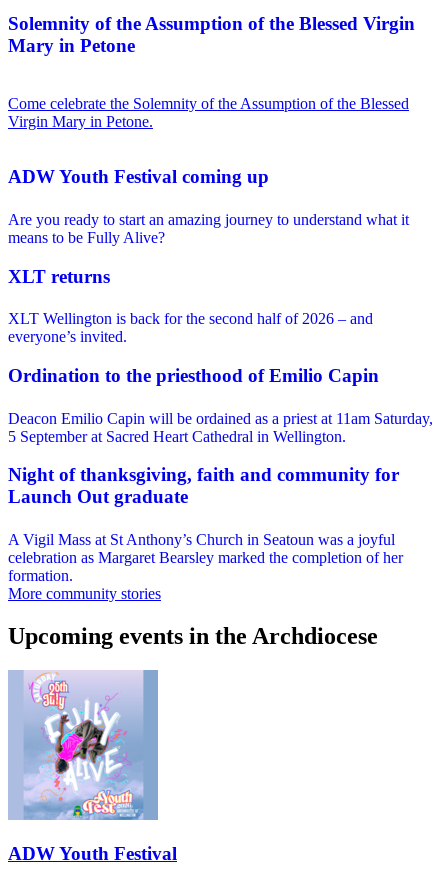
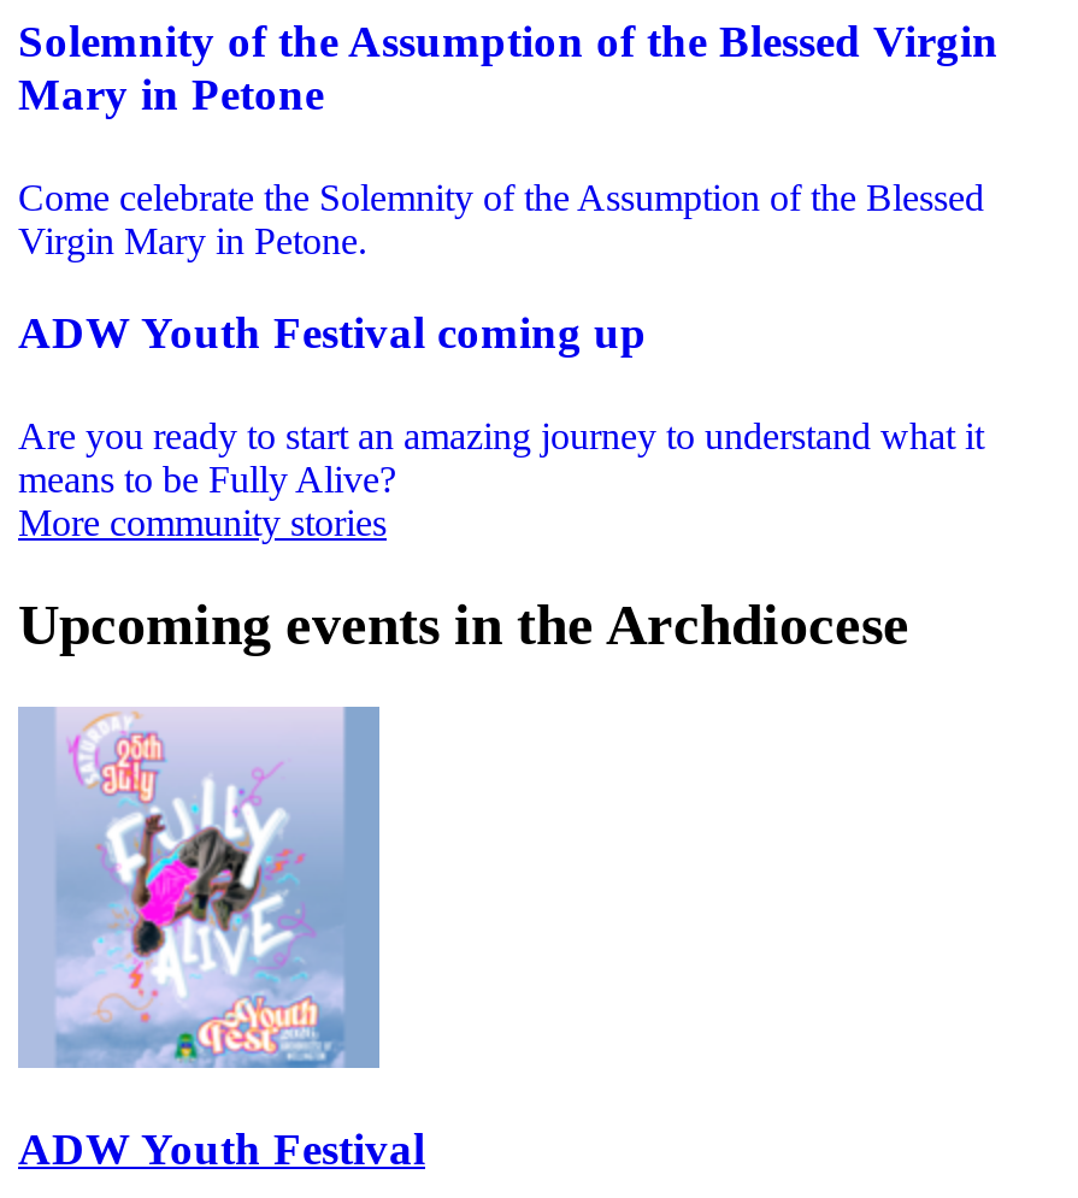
- XLT returns
- XLT Wellington is back for the second half of 2026 – and
- everyone’s invited.
- Ordination to the priesthood of Emilio Capin
- Deacon Emilio Capin will be ordained as a priest at 11am Saturday,
- 5 September at Sacred Heart Cathedral in Wellington.
- Night of thanksgiving, faith and community for
- Launch Out graduate
- A Vigil Mass at St Anthony’s Church in Seatoun was a joyful
- celebration as Margaret Bearsley marked the completion of her
- formation.
